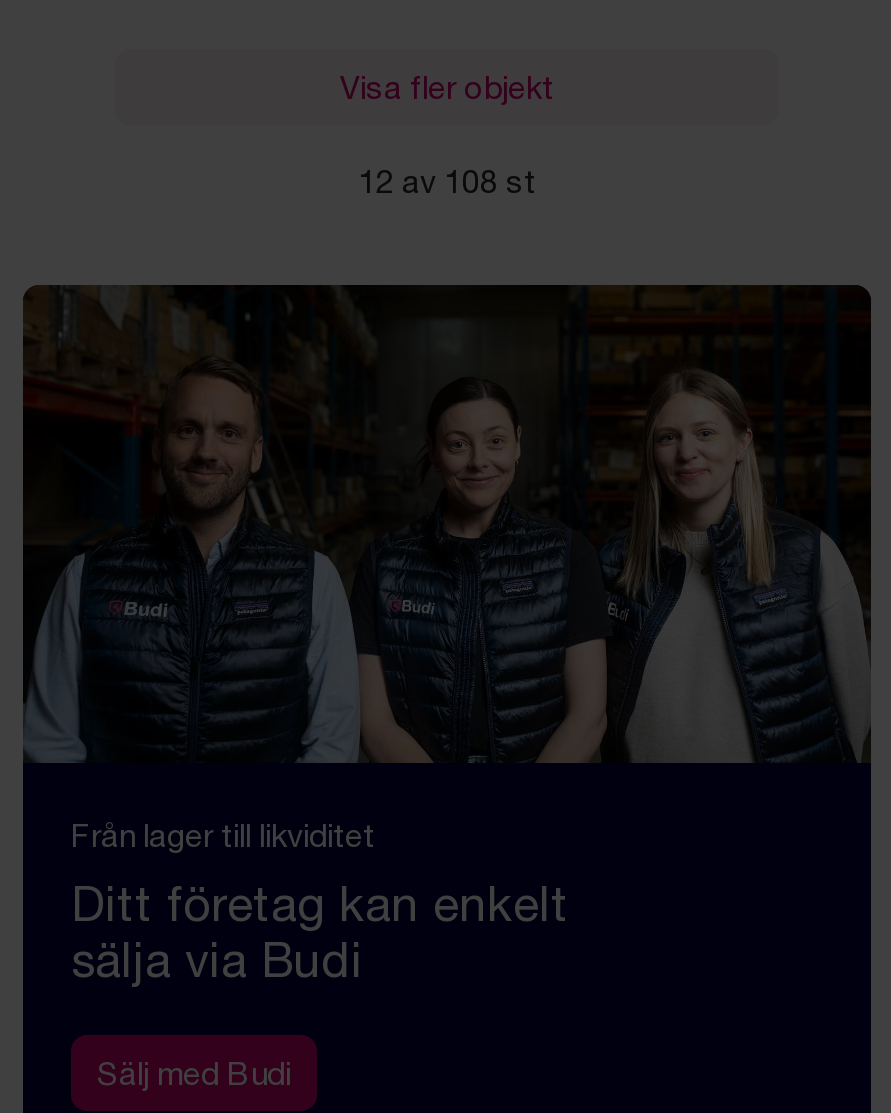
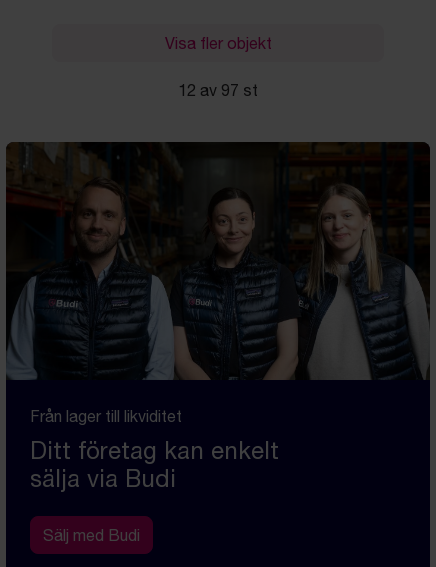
- 12 av 108 st
+ 12 av 97 st
